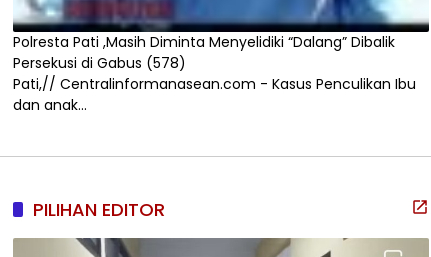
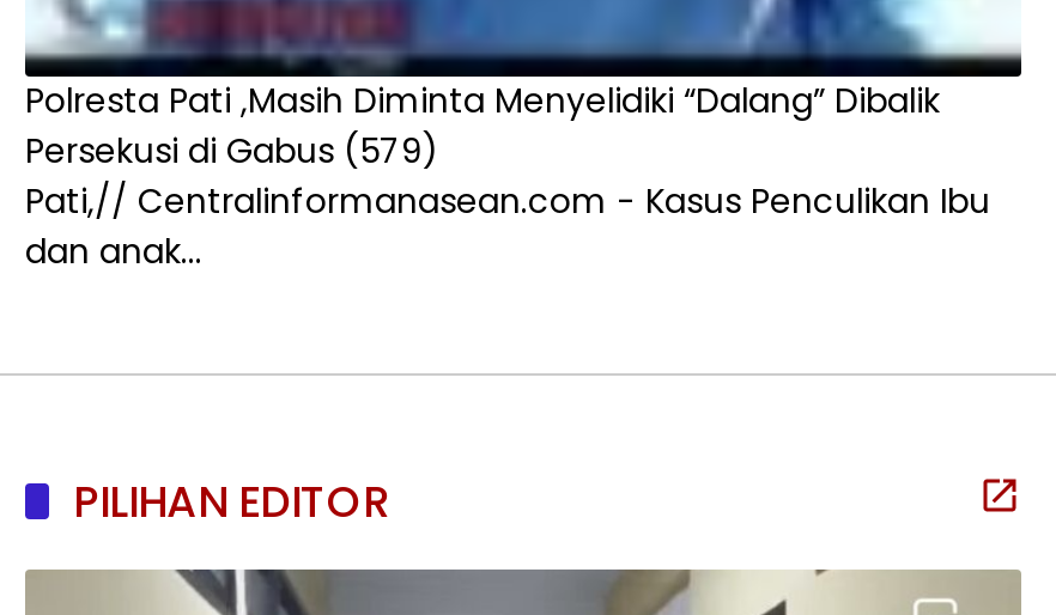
- Persekusi di Gabus (578)
+ Persekusi di Gabus (579)
